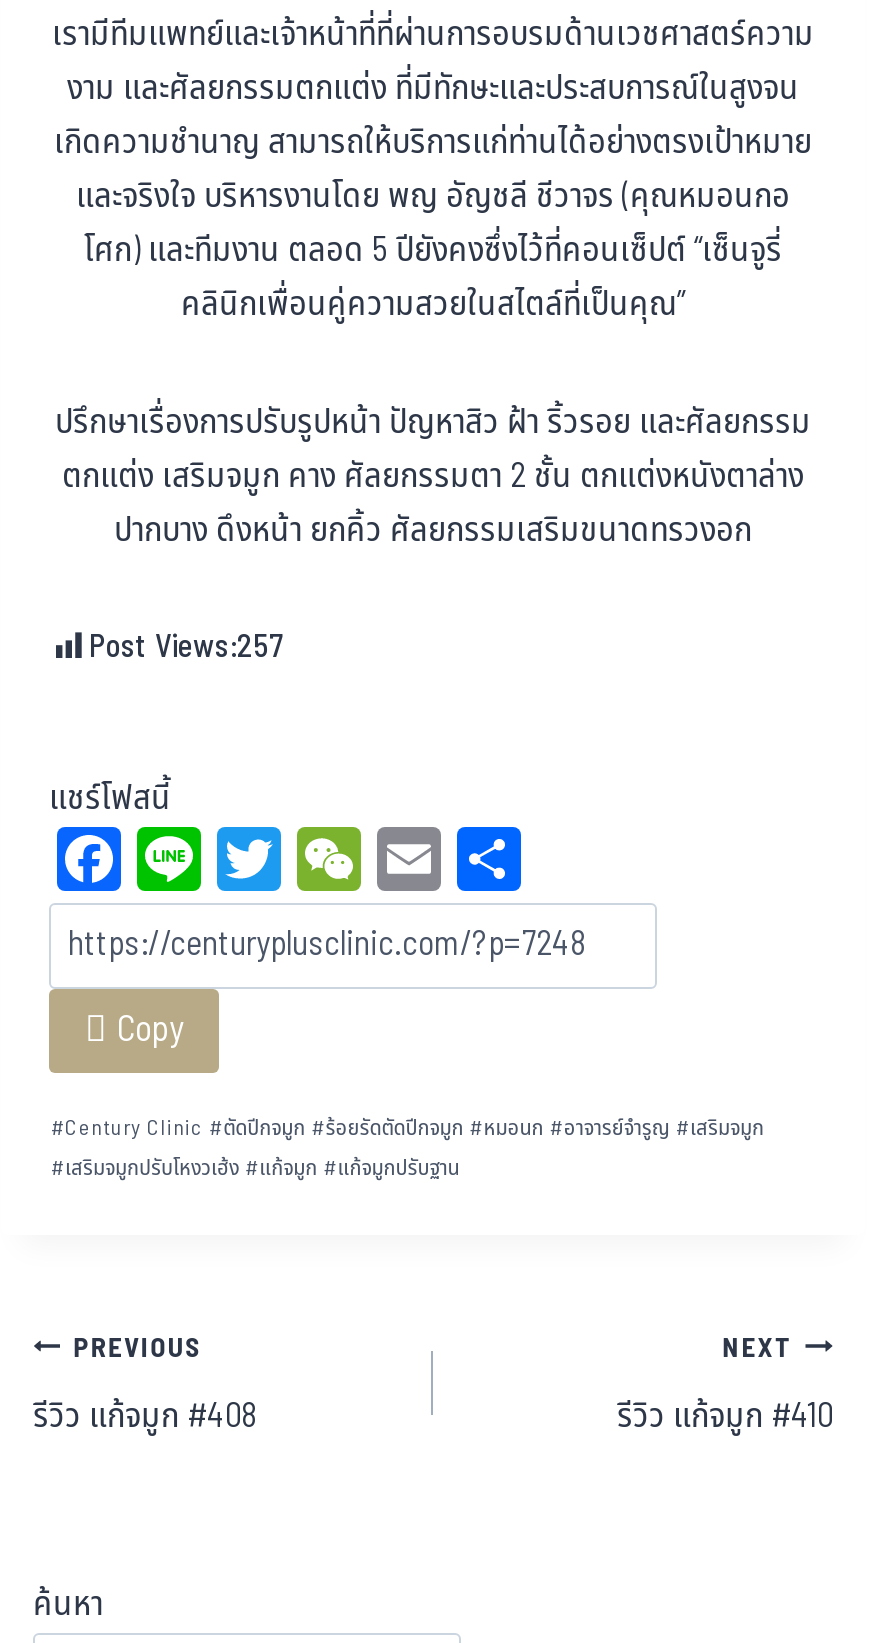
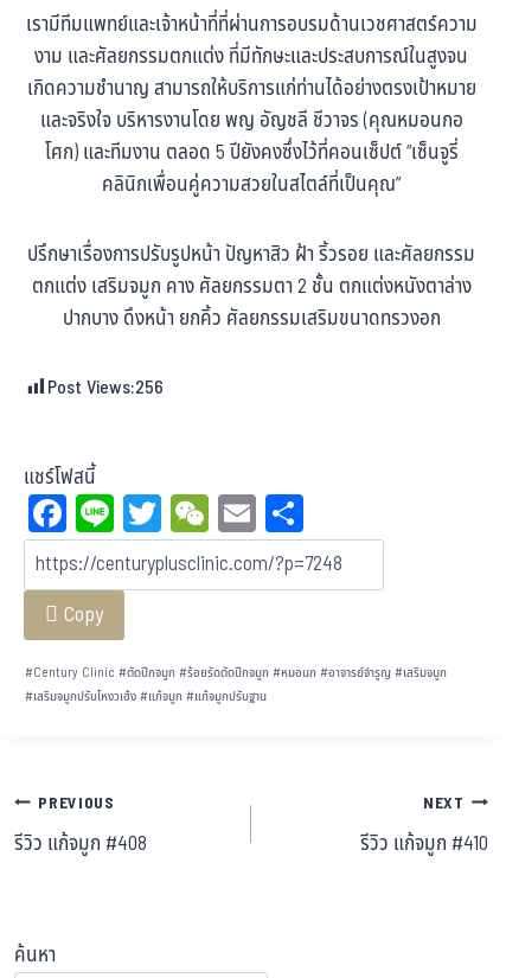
- Post Views:257
+ Post Views:256
